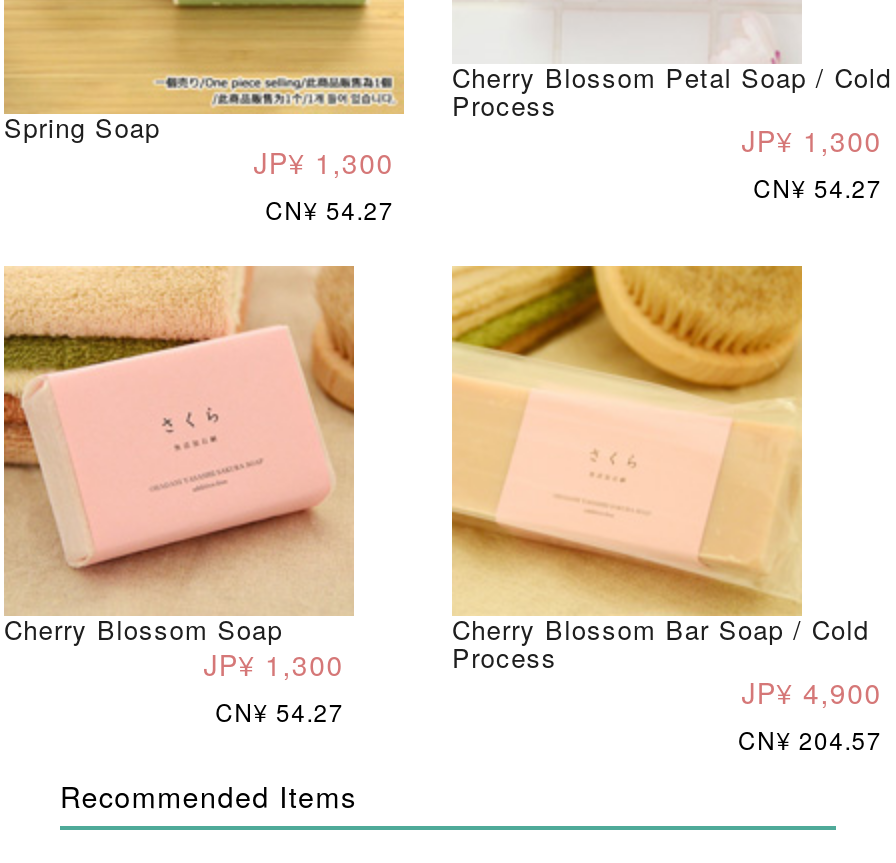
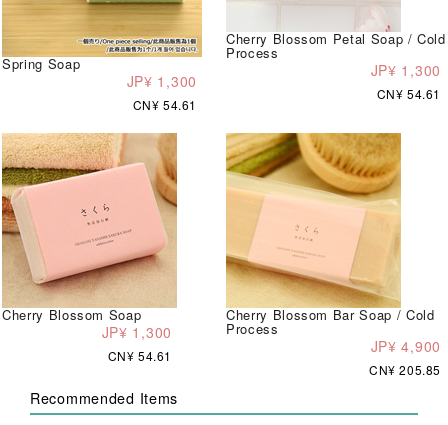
- CN¥ 54.27
+ CN¥ 54.61

- CN¥ 54.27
+ CN¥ 54.61

- CN¥ 54.27
+ CN¥ 54.61

- CN¥ 204.57
+ CN¥ 205.85
